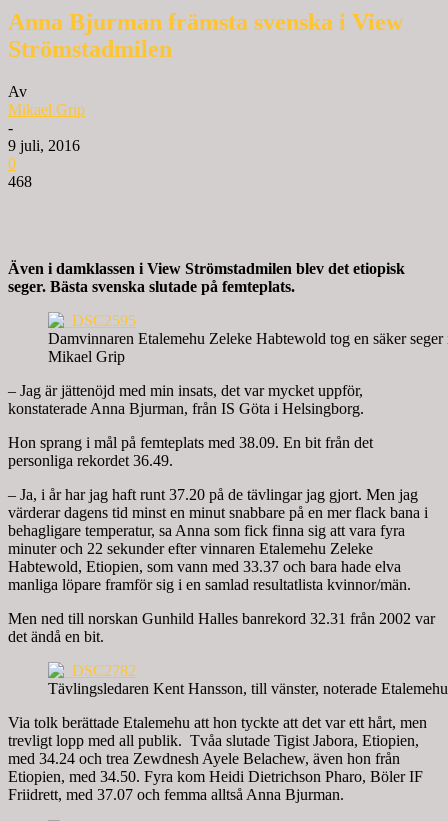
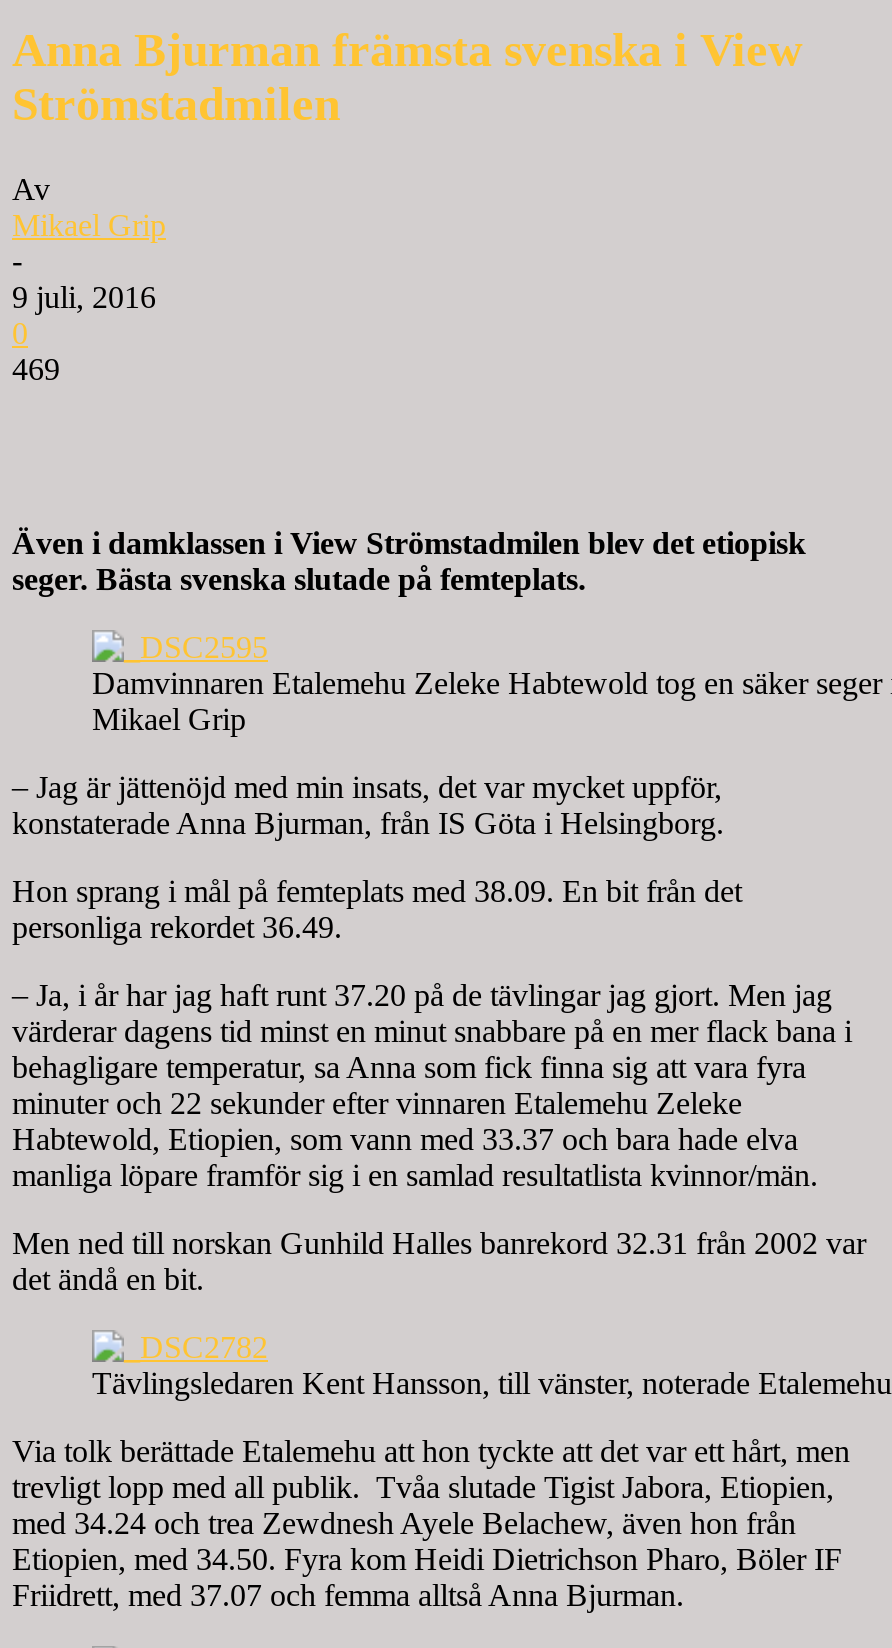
- 468
+ 469
